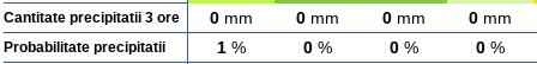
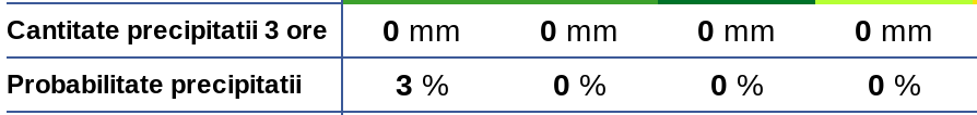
- 1%
+ 3%
